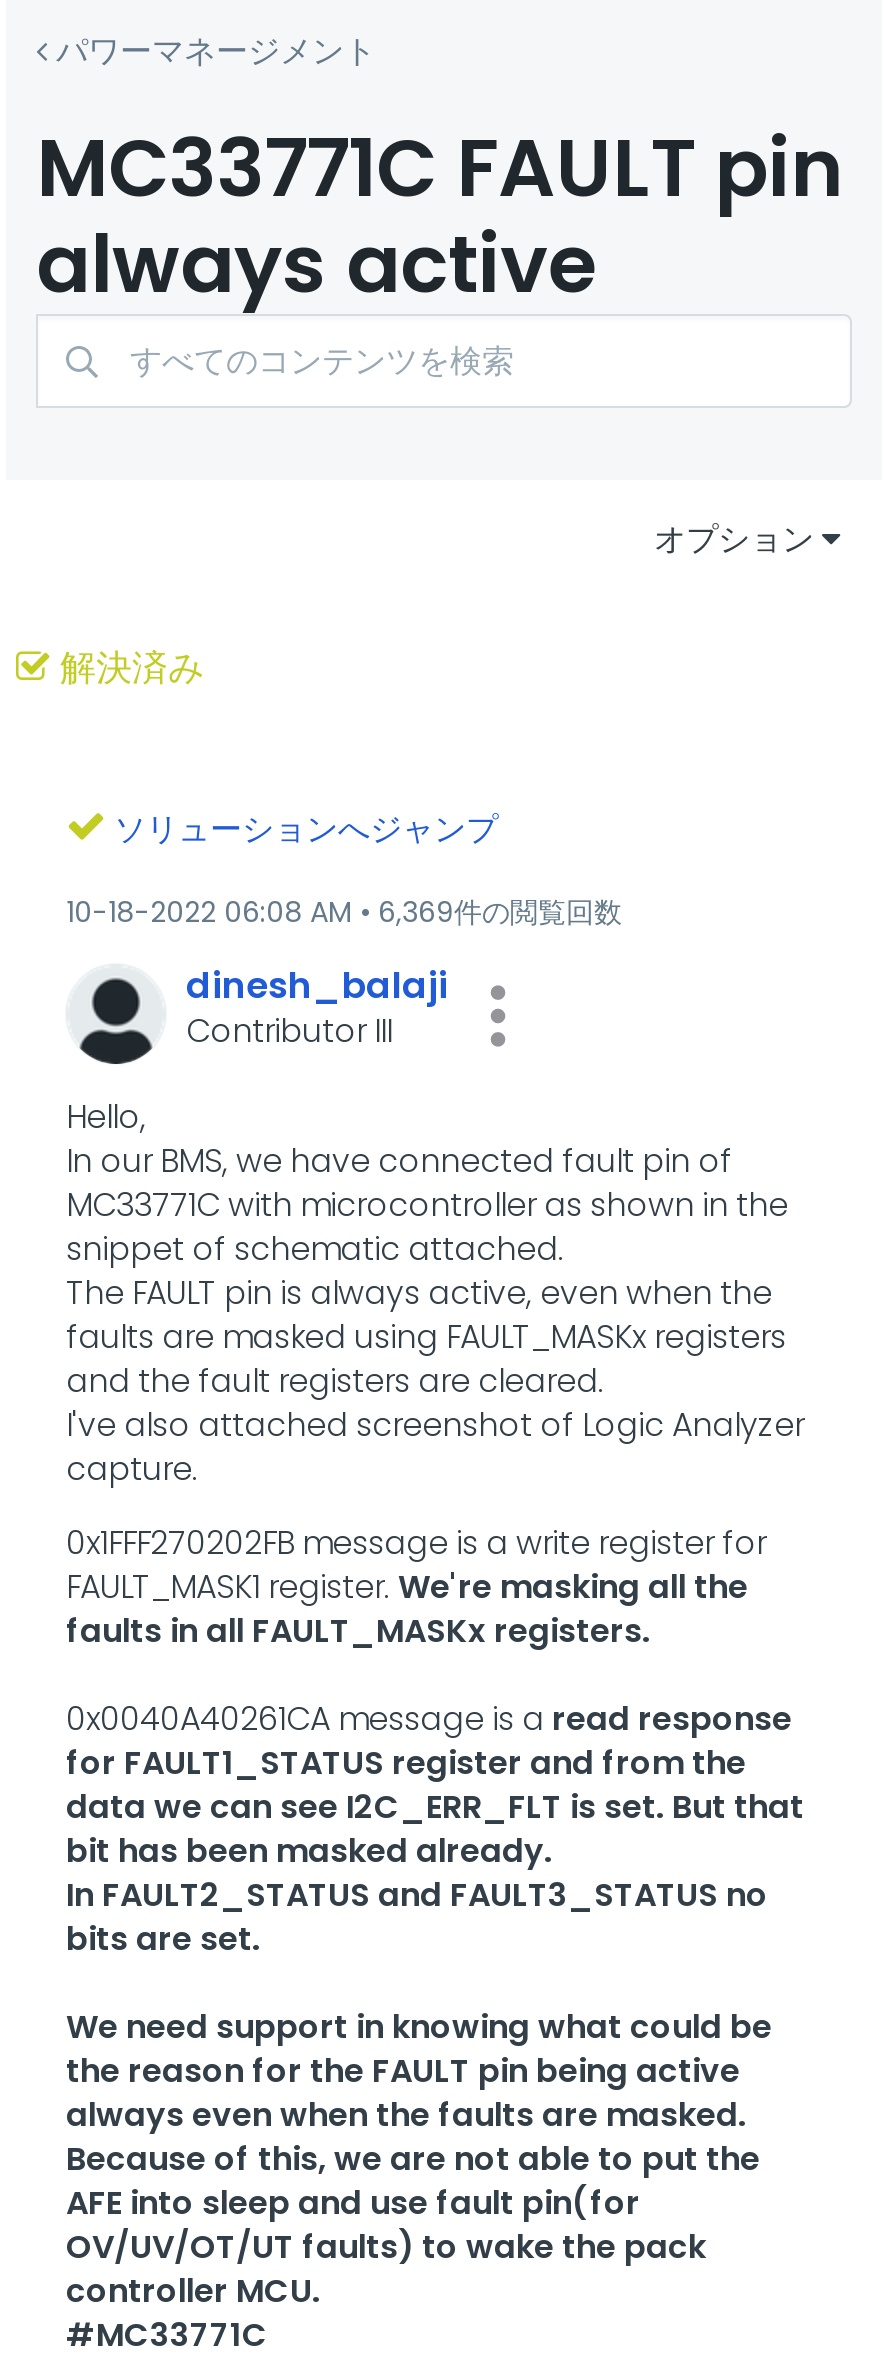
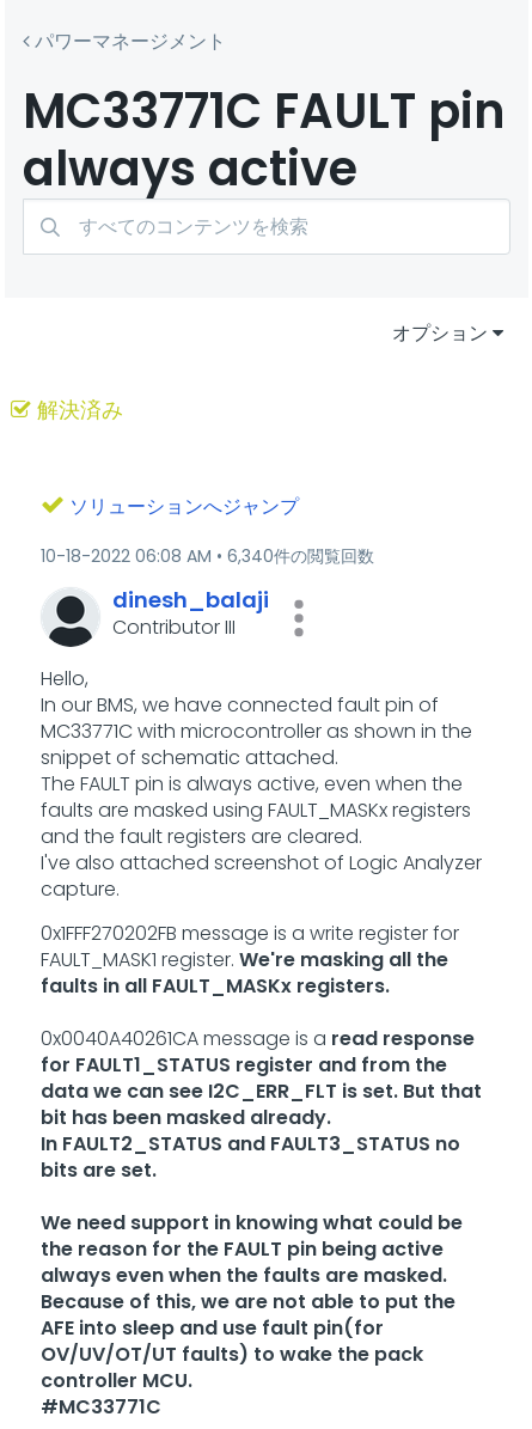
- 6,369件の閲覧回数
+ 6,340件の閲覧回数
